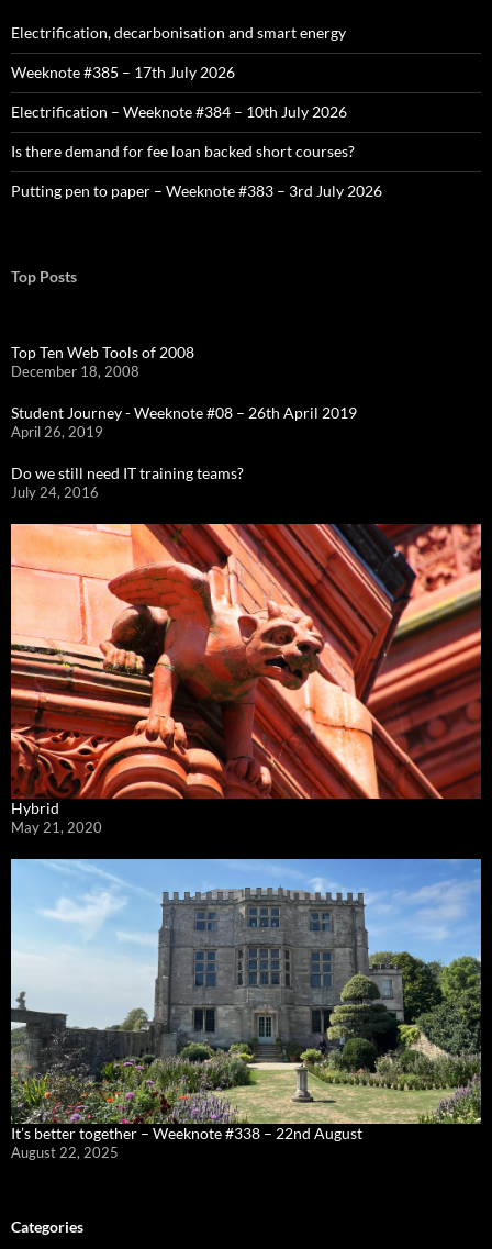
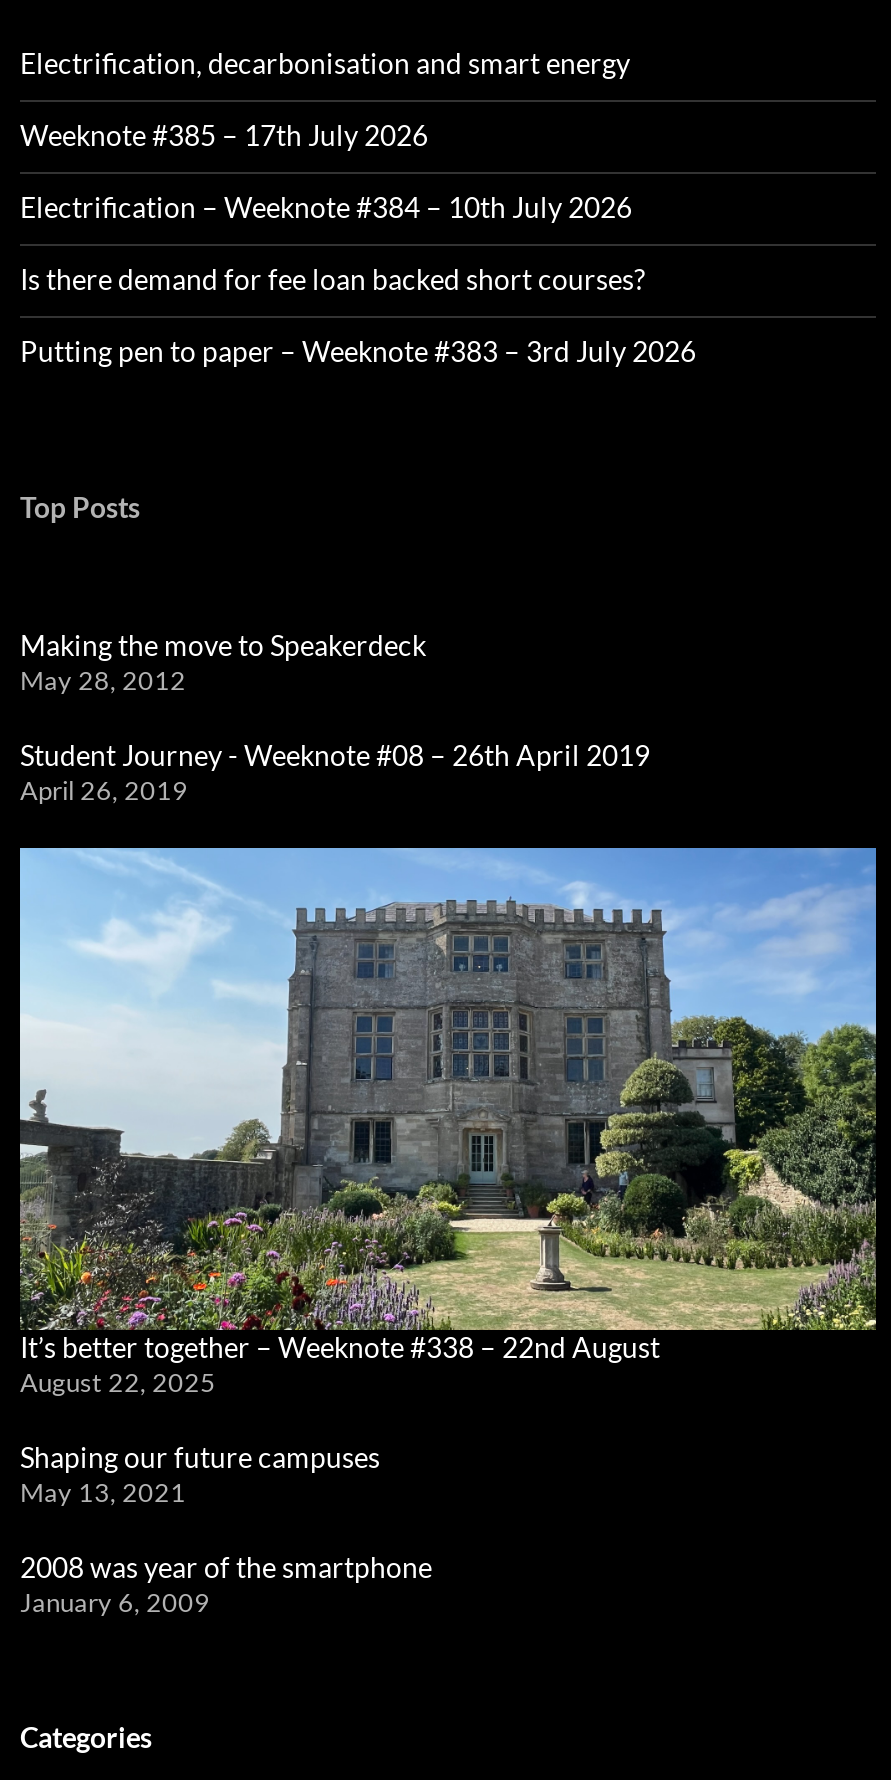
- Top Ten Web Tools of 2008
- December 18, 2008
+ Making the move to Speakerdeck
+ May 28, 2012

- Do we still need IT training teams?
- July 24, 2016

- [image]
- Hybrid
- May 21, 2020

moved up: [image] | It’s better together – Weeknote #338 – 22nd August | August 22, 2025

+ Shaping our future campuses
+ May 13, 2021
+ 2008 was year of the smartphone
+ January 6, 2009
